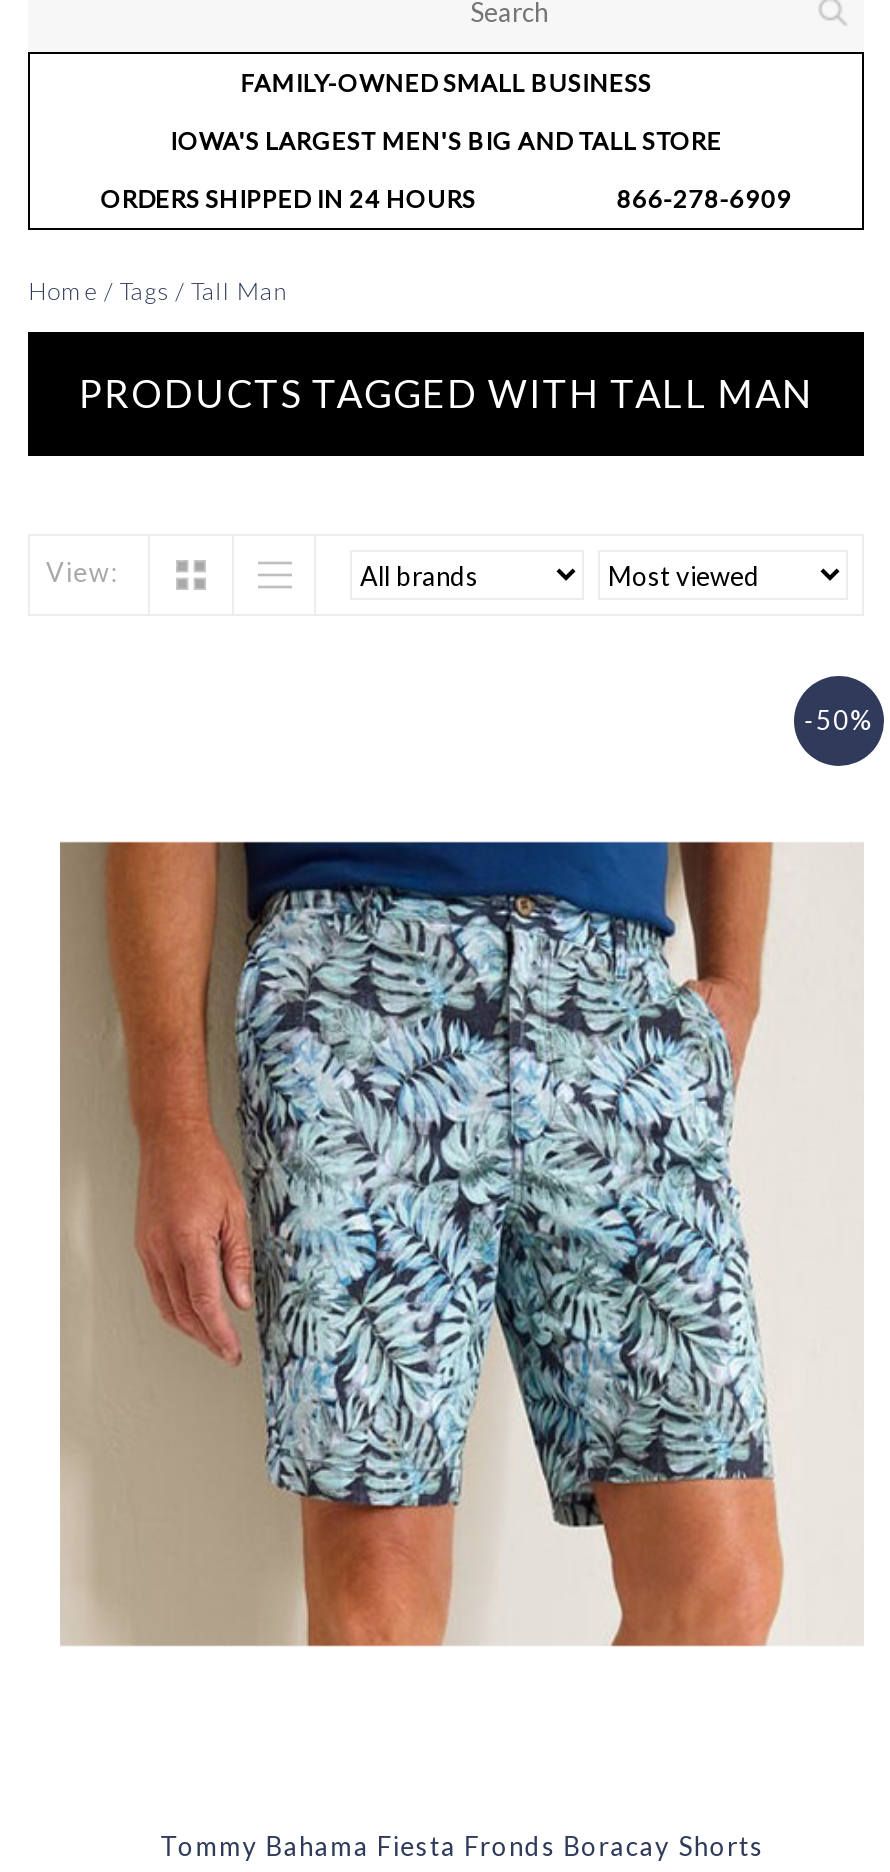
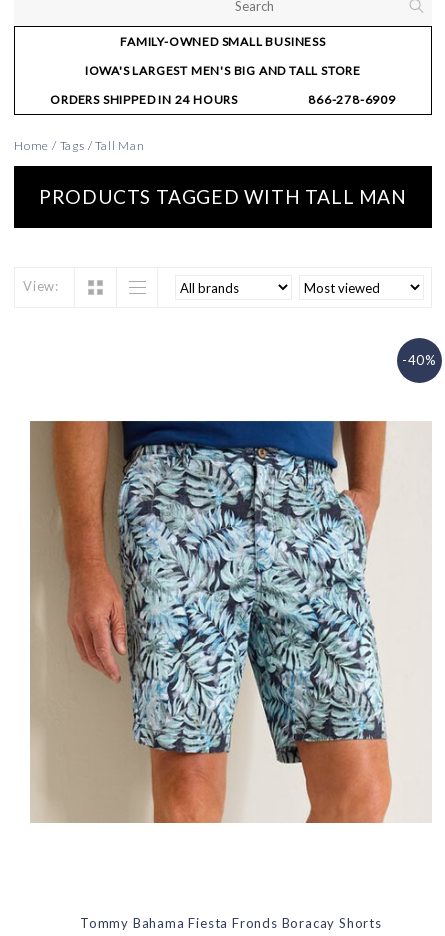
- -50%
+ -40%
